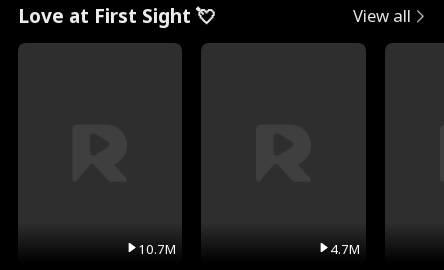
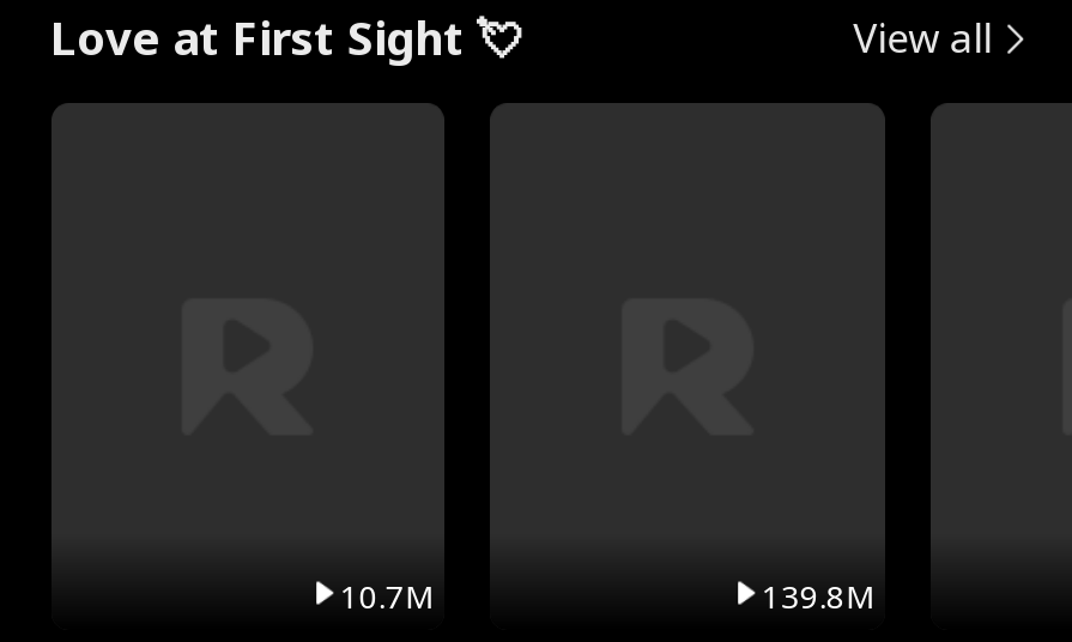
- 4.7M
+ 139.8M
